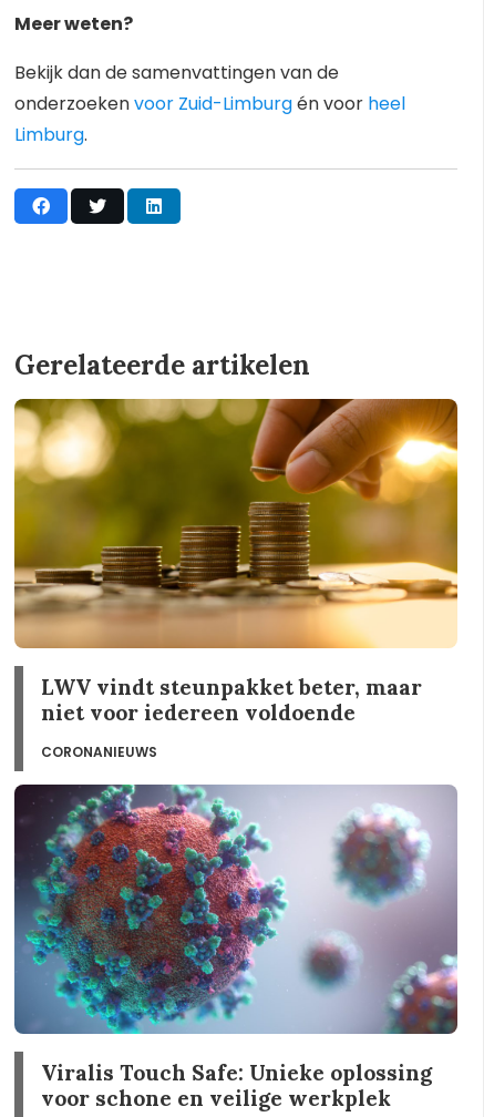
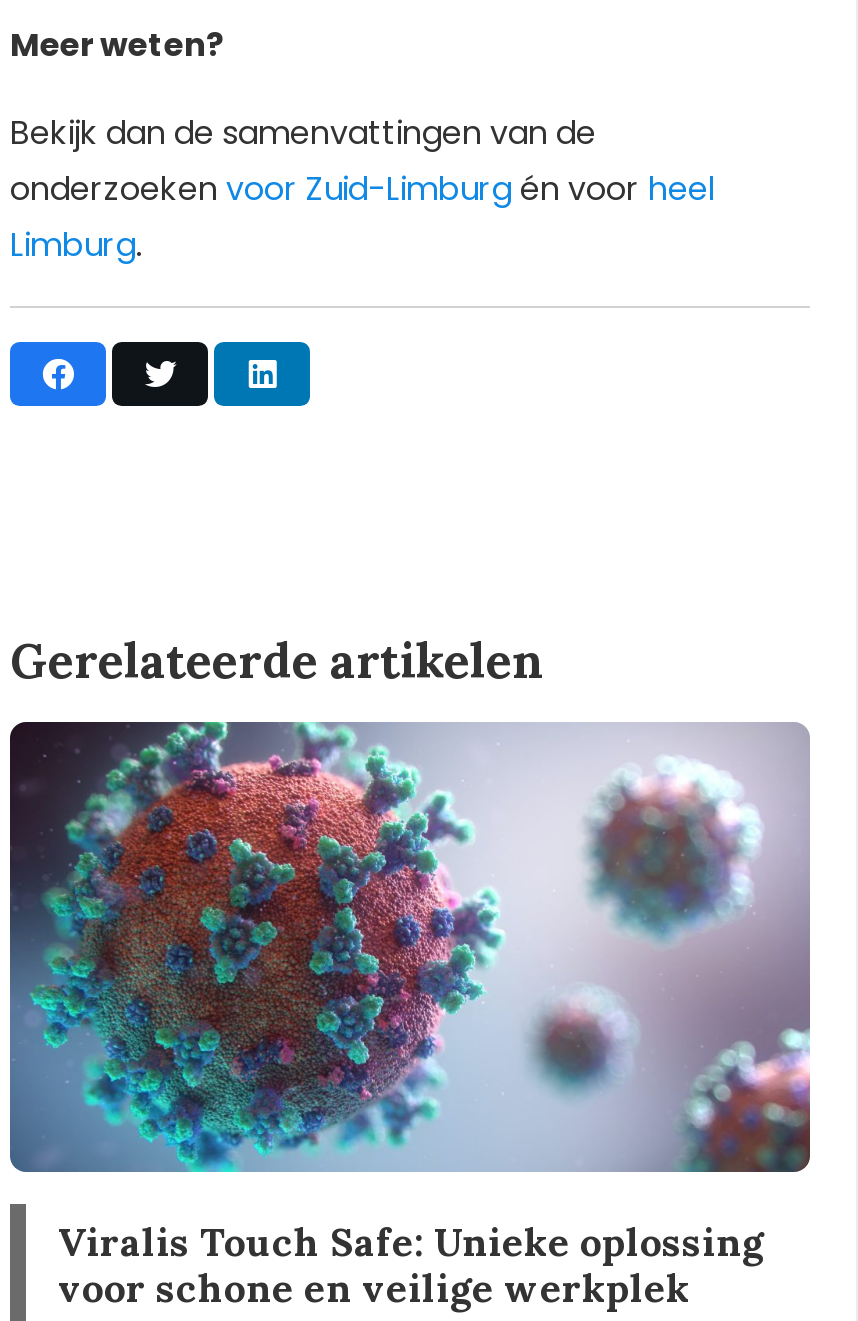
- [image]
- LWV vindt steunpakket beter, maar
- niet voor iedereen voldoende
- CORONANIEUWS
